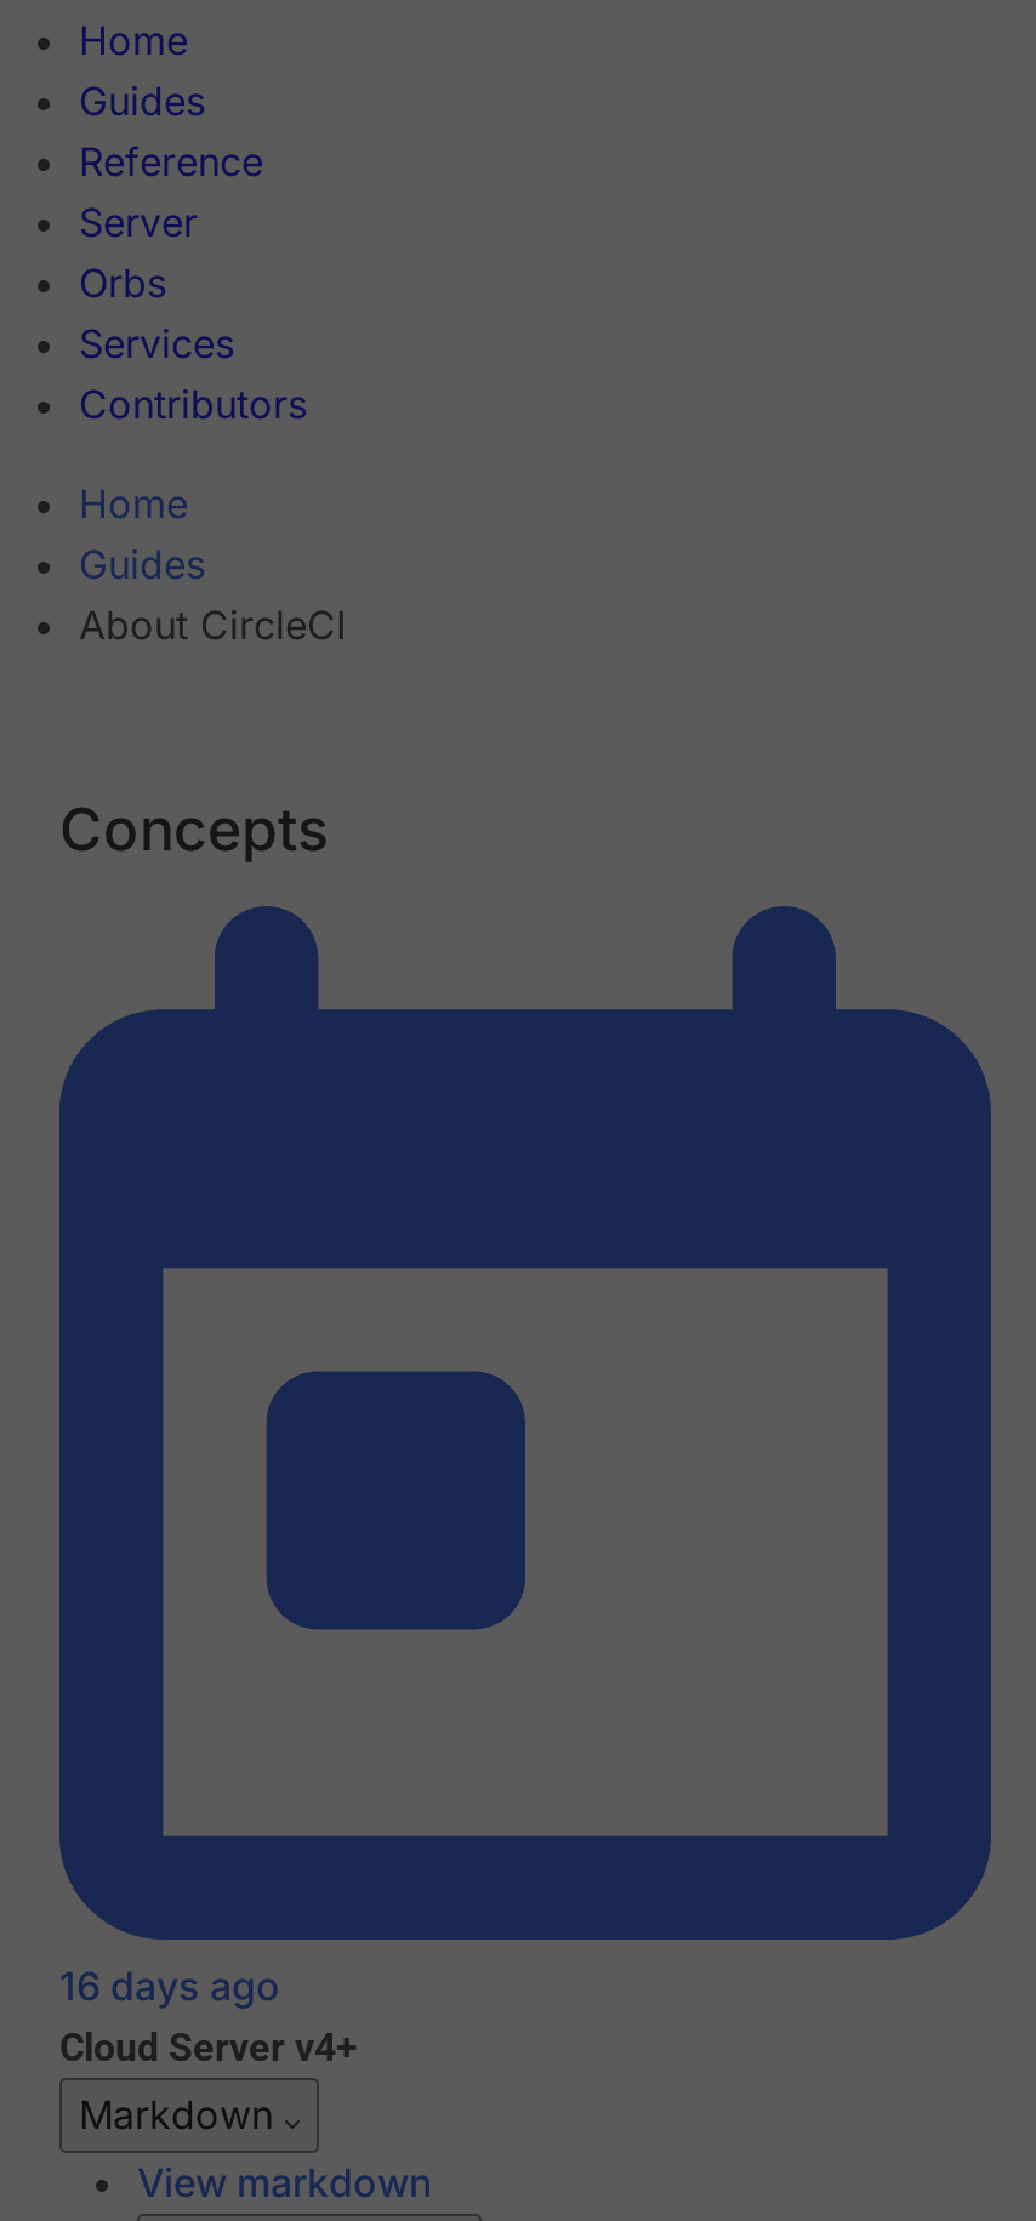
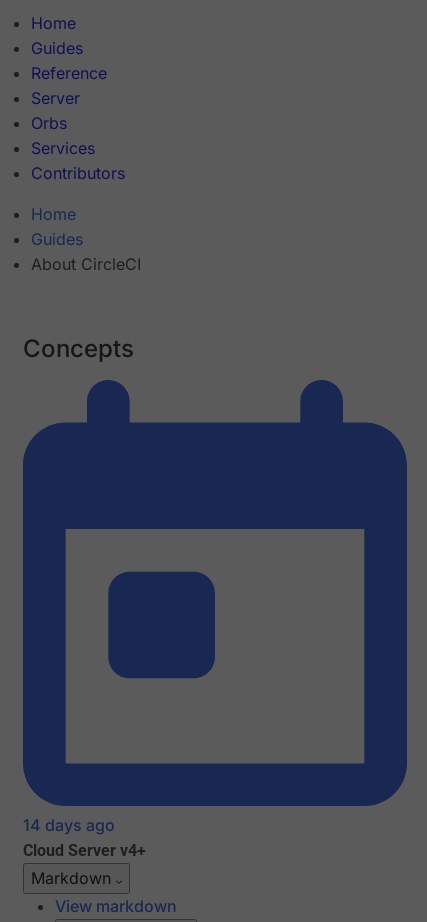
- 16 days ago
+ 14 days ago
